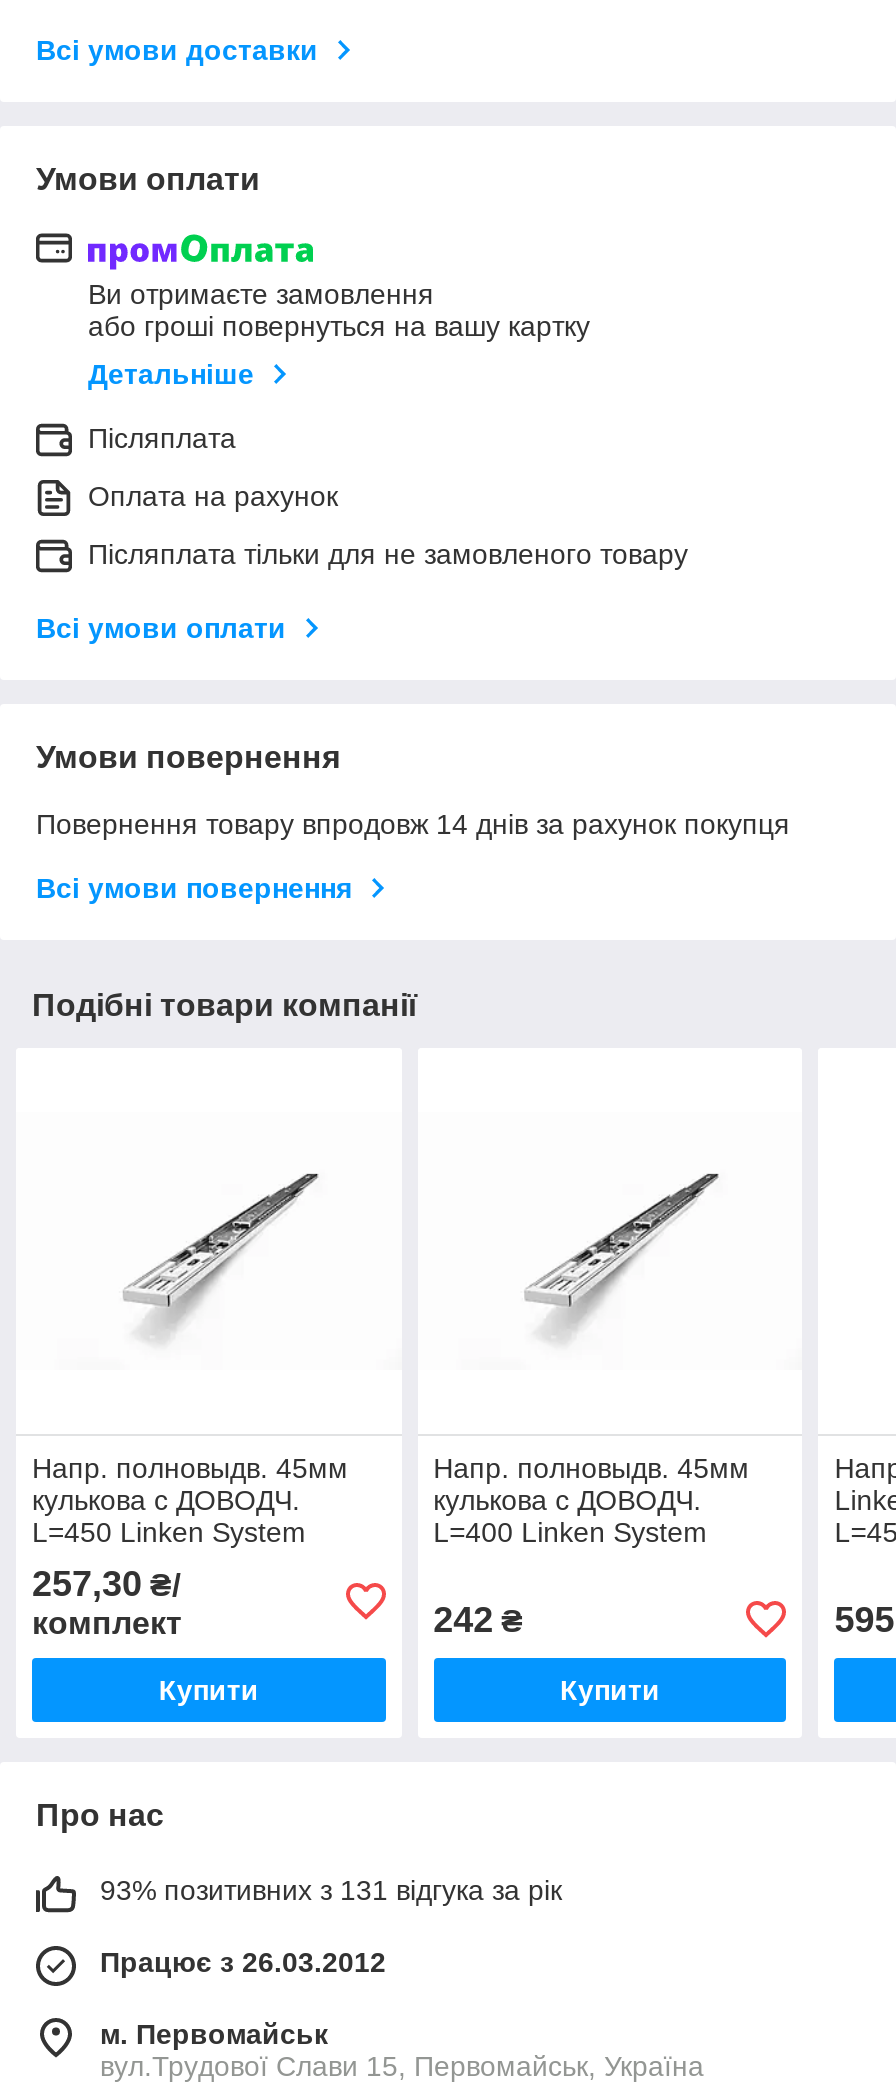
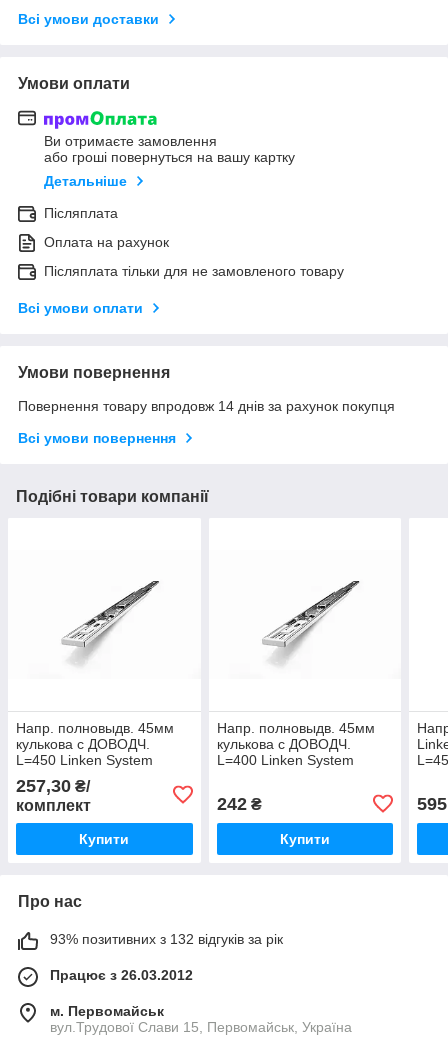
- 93% позитивних з 131 відгука за рік
+ 93% позитивних з 132 відгуків за рік
